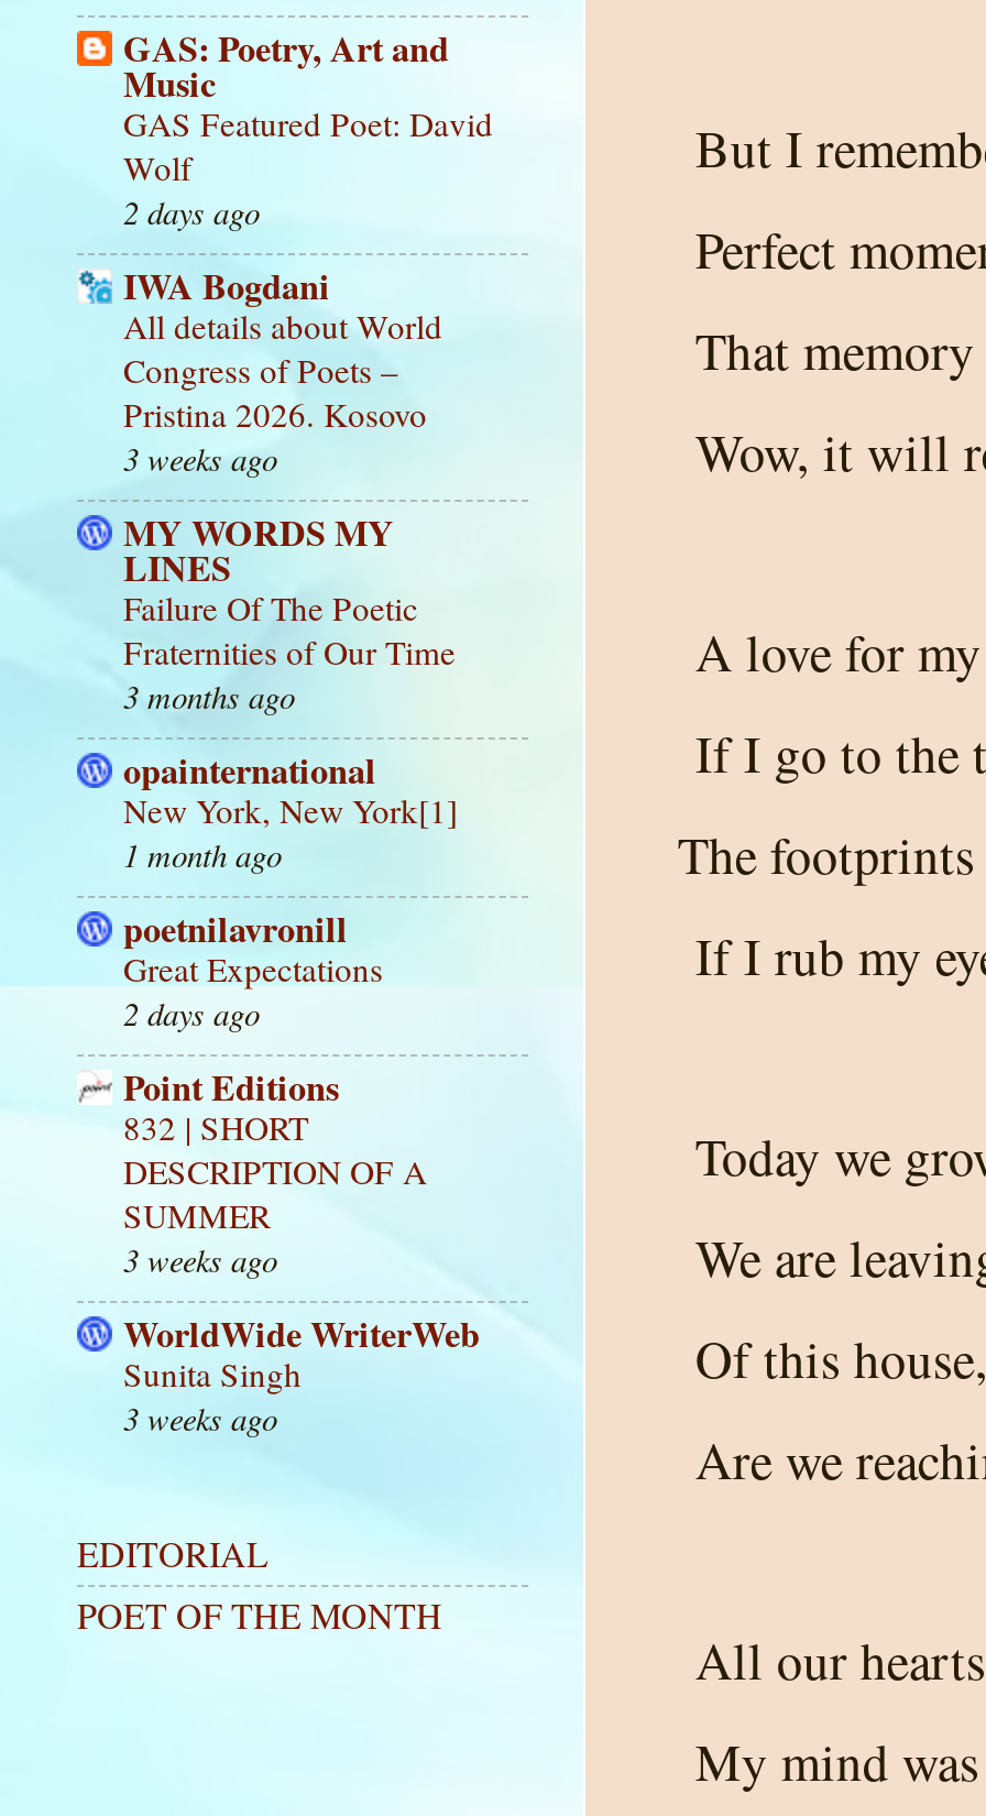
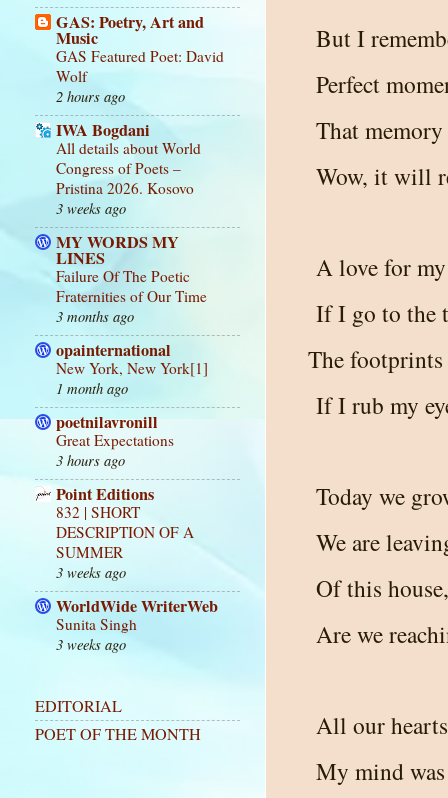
- 2 days ago
+ 2 hours ago

- 2 days ago
+ 3 hours ago
